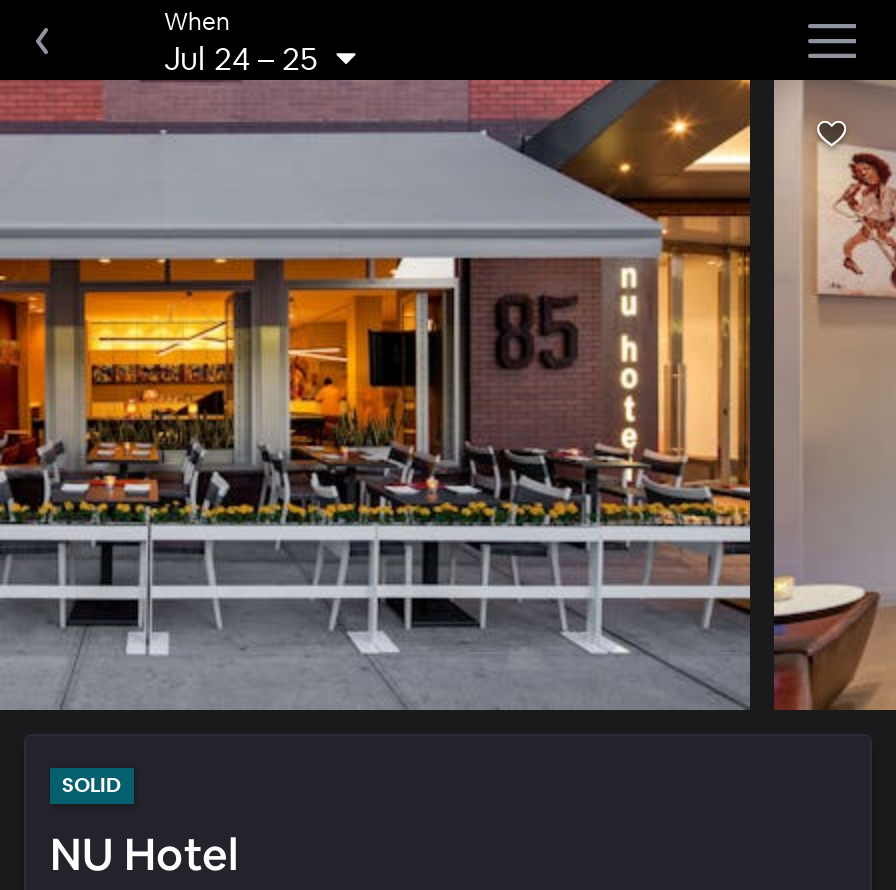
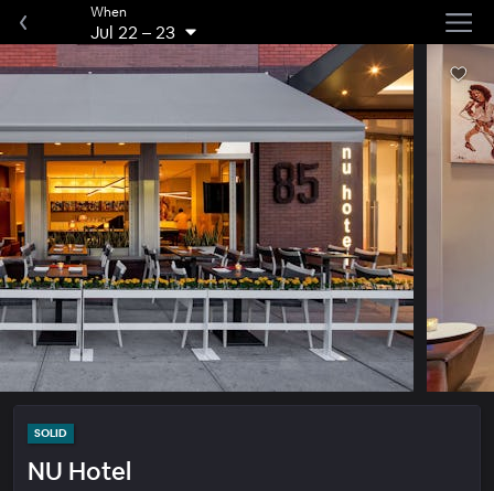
- Jul 24 – 25
+ Jul 22 – 23
